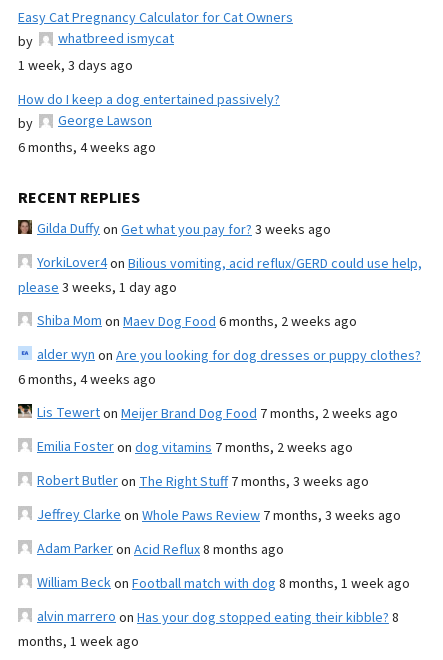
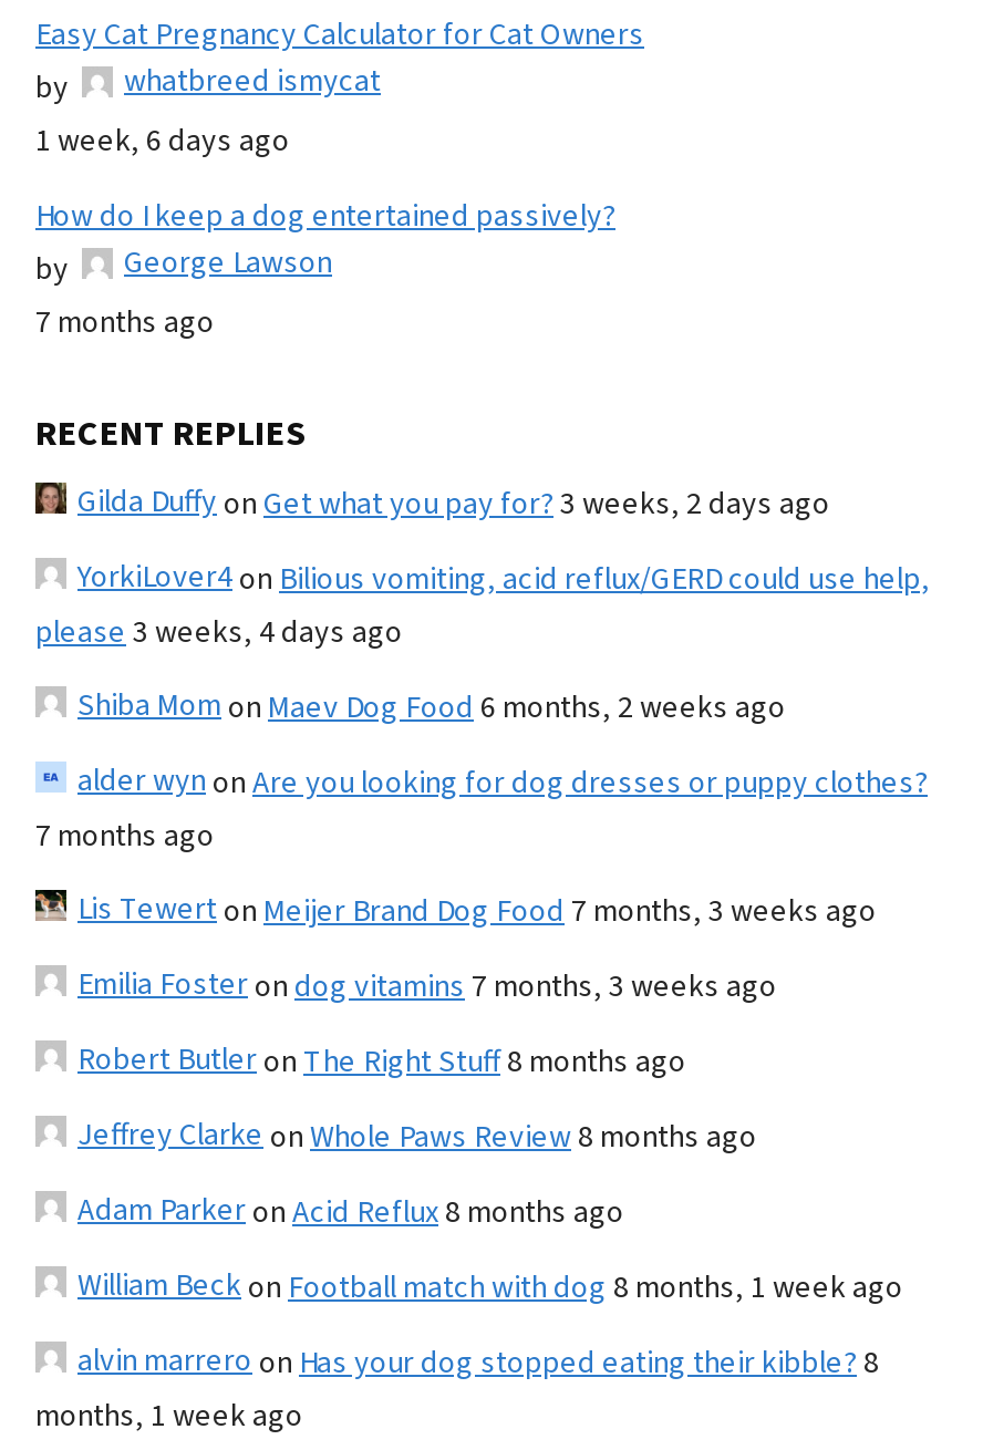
- 1 week, 3 days ago
+ 1 week, 6 days ago

- 6 months, 4 weeks ago
+ 7 months ago

- Gilda Duffyon Get what you pay for? 3 weeks ago
+ Gilda Duffyon Get what you pay for? 3 weeks, 2 days ago

- please 3 weeks, 1 day ago
+ please 3 weeks, 4 days ago

- 6 months, 4 weeks ago
+ 7 months ago

- Lis Tewerton Meijer Brand Dog Food 7 months, 2 weeks ago
+ Lis Tewerton Meijer Brand Dog Food 7 months, 3 weeks ago

- Emilia Fosteron dog vitamins 7 months, 2 weeks ago
+ Emilia Fosteron dog vitamins 7 months, 3 weeks ago

- Robert Butleron The Right Stuff 7 months, 3 weeks ago
+ Robert Butleron The Right Stuff 8 months ago

- Jeffrey Clarkeon Whole Paws Review 7 months, 3 weeks ago
+ Jeffrey Clarkeon Whole Paws Review 8 months ago
